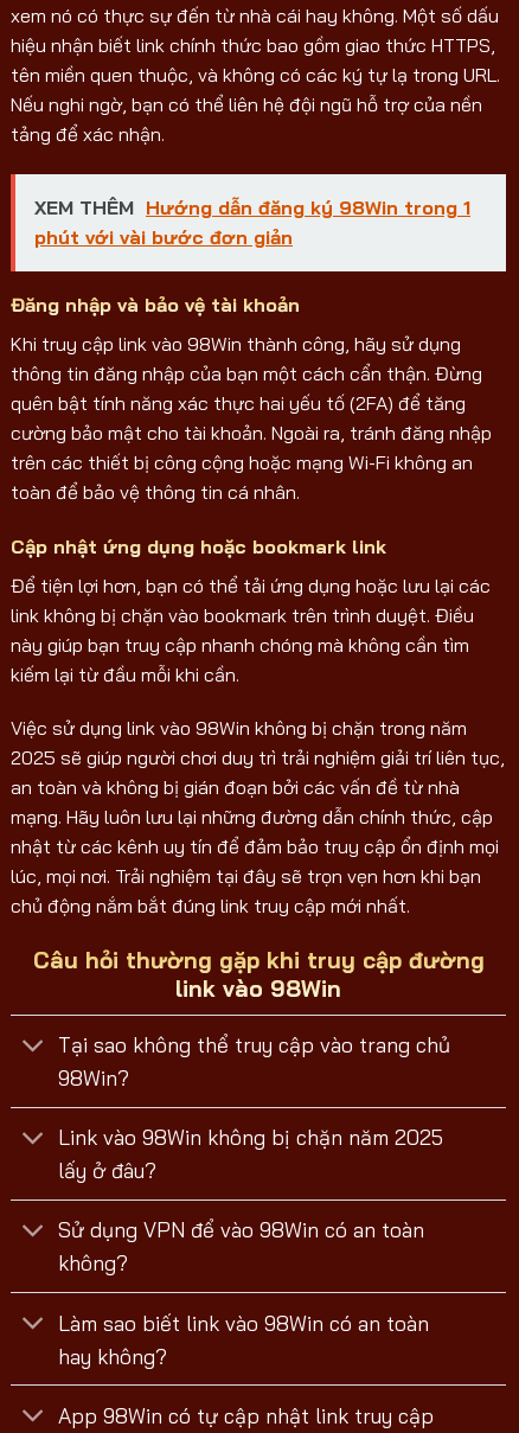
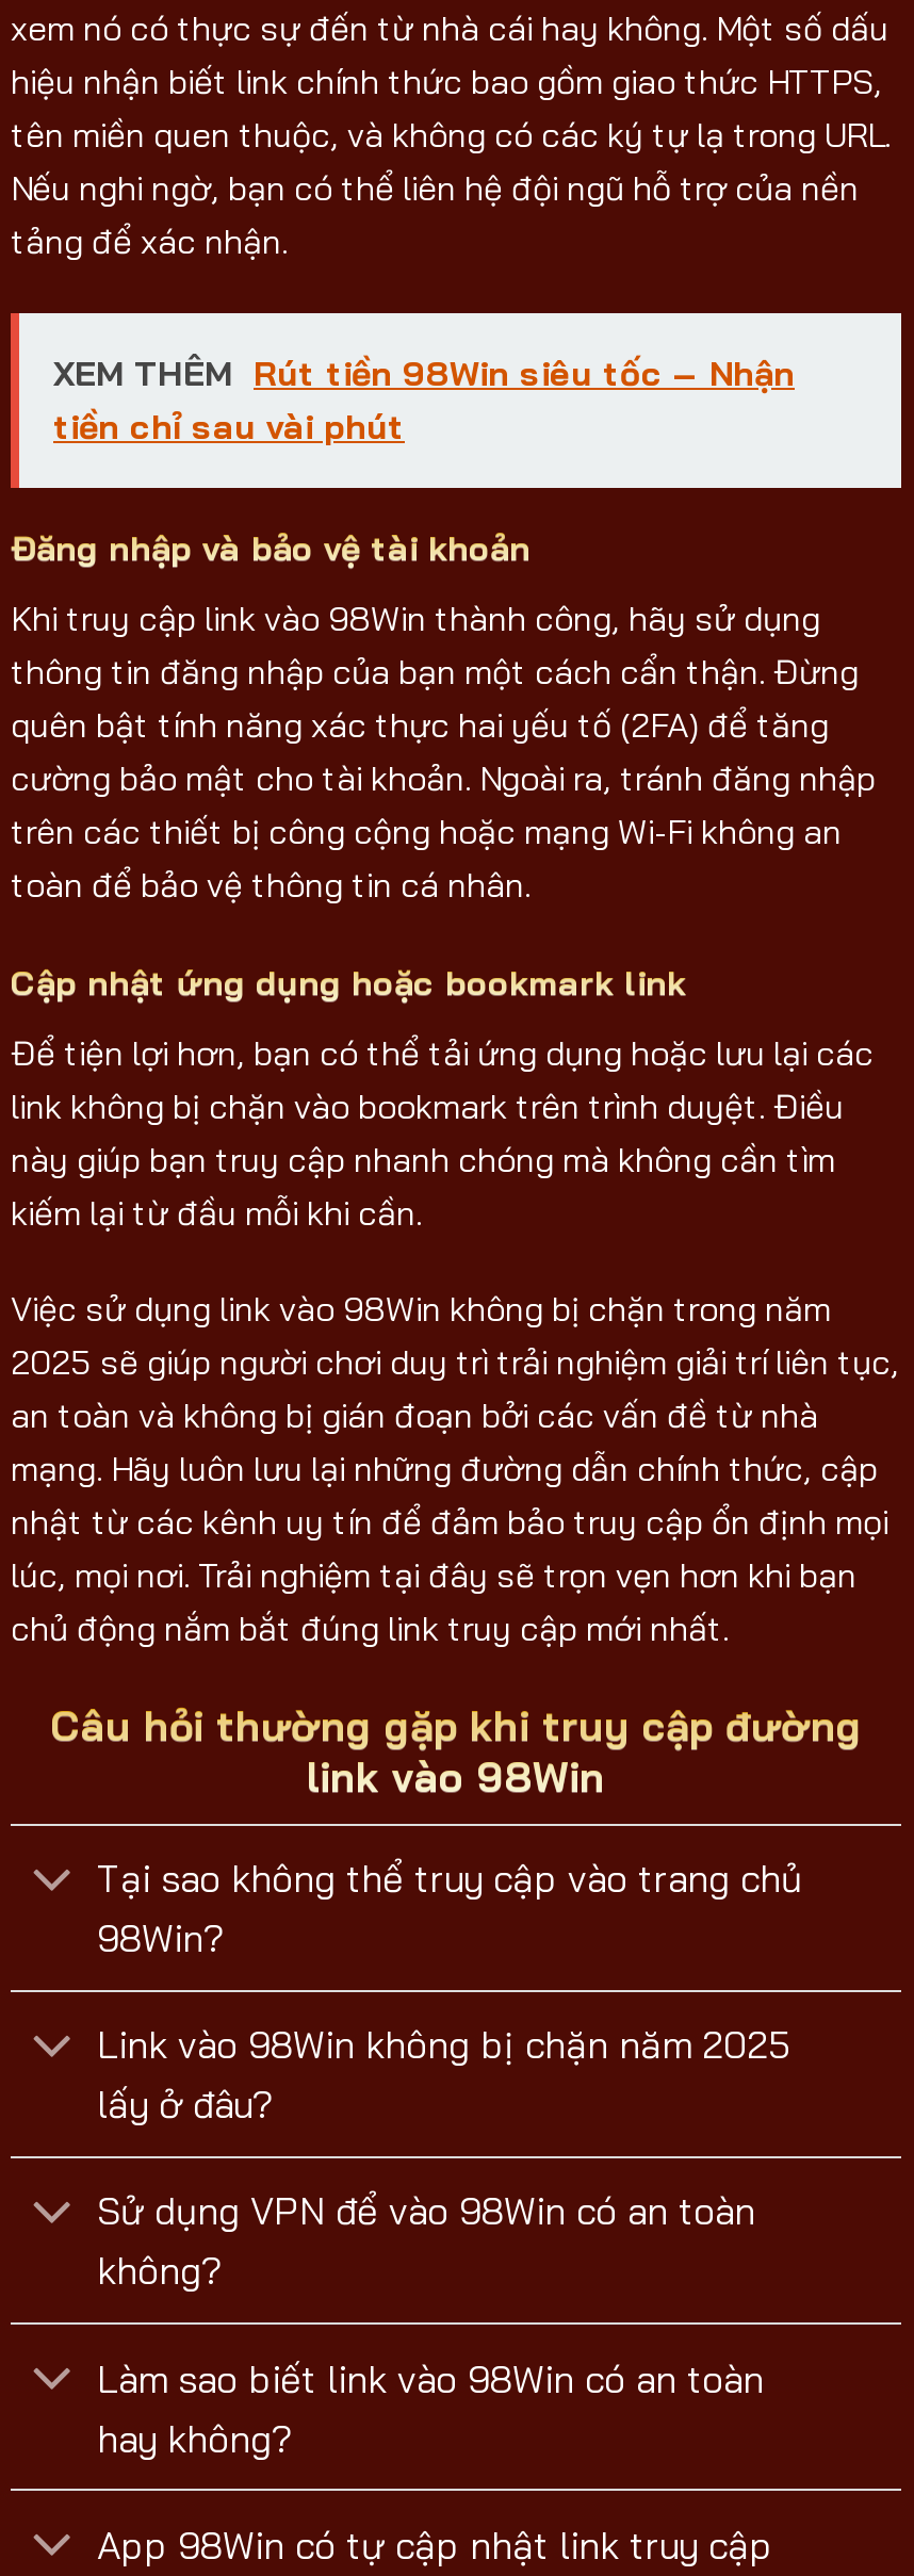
- XEM THÊM Hướng dẫn đăng ký 98Win trong 1
- phút với vài bước đơn giản
+ XEM THÊM Rút tiền 98Win siêu tốc – Nhận
+ tiền chỉ sau vài phút
